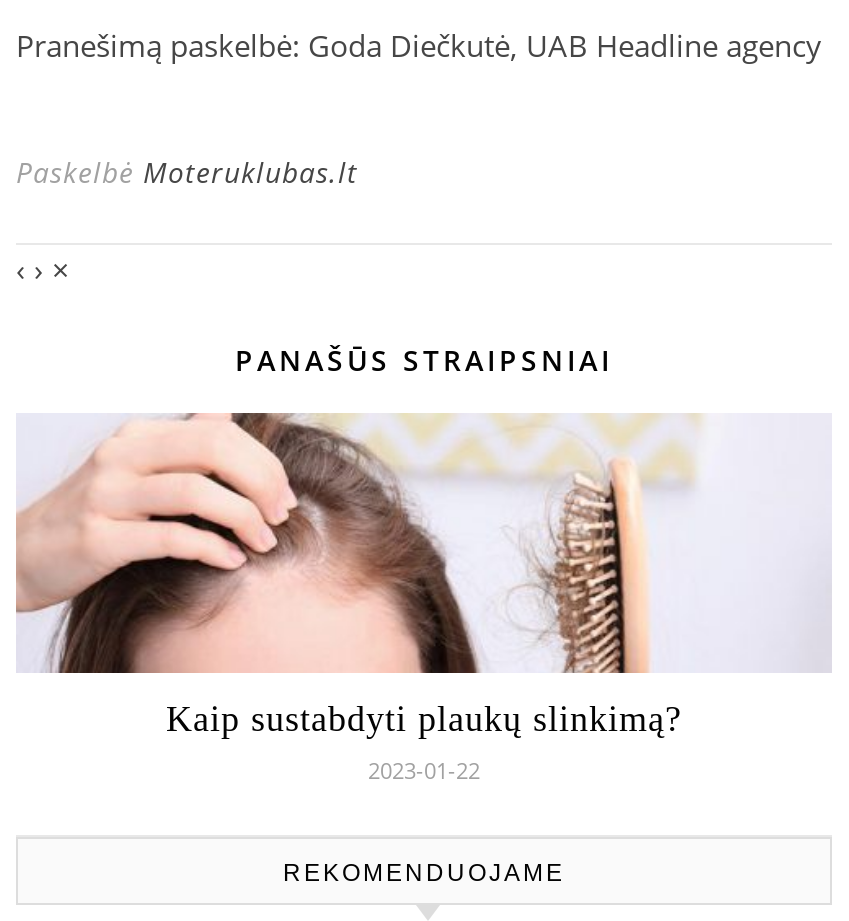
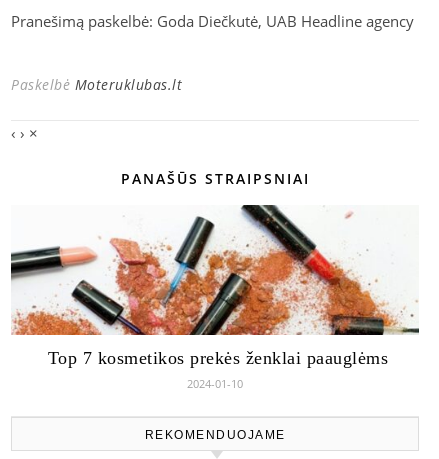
- [image]
- Kaip sustabdyti plaukų slinkimą?
- 2023-01-22
+ [image]
+ Top 7 kosmetikos prekės ženklai paauglėms
+ 2024-01-10
